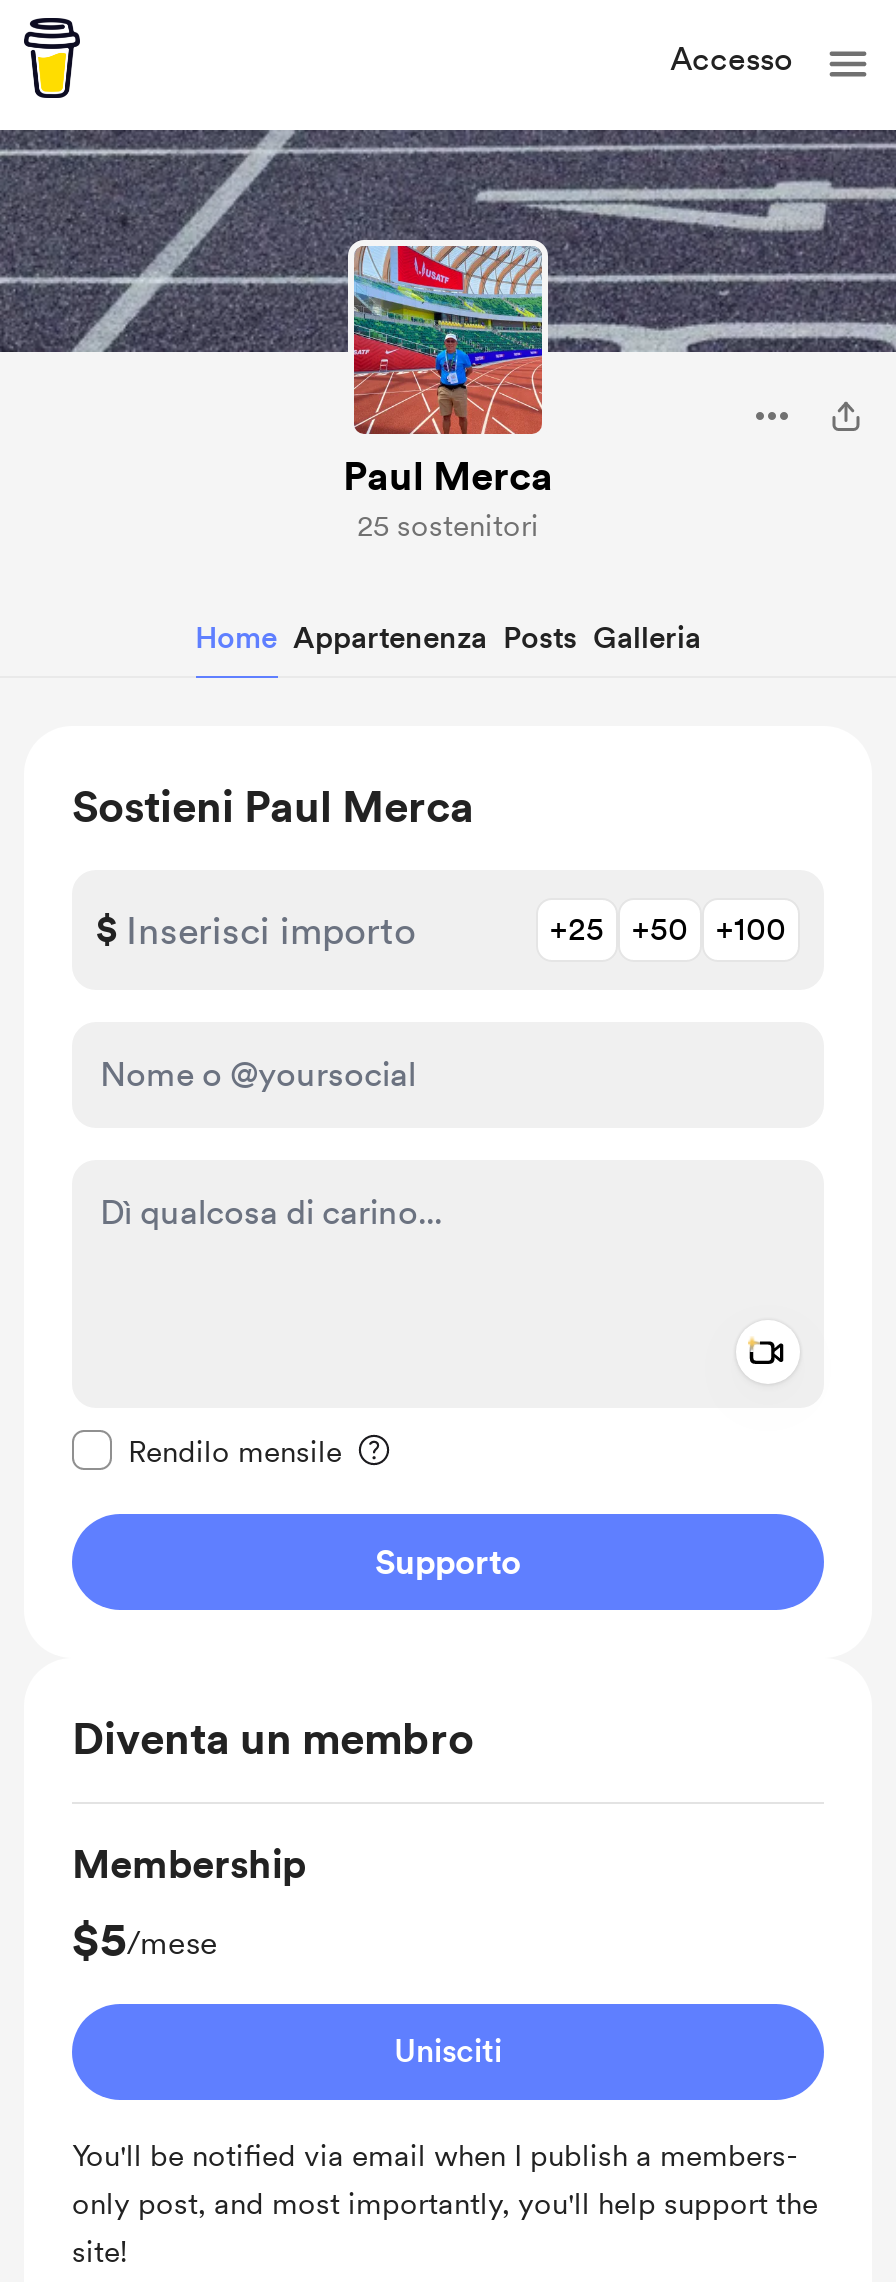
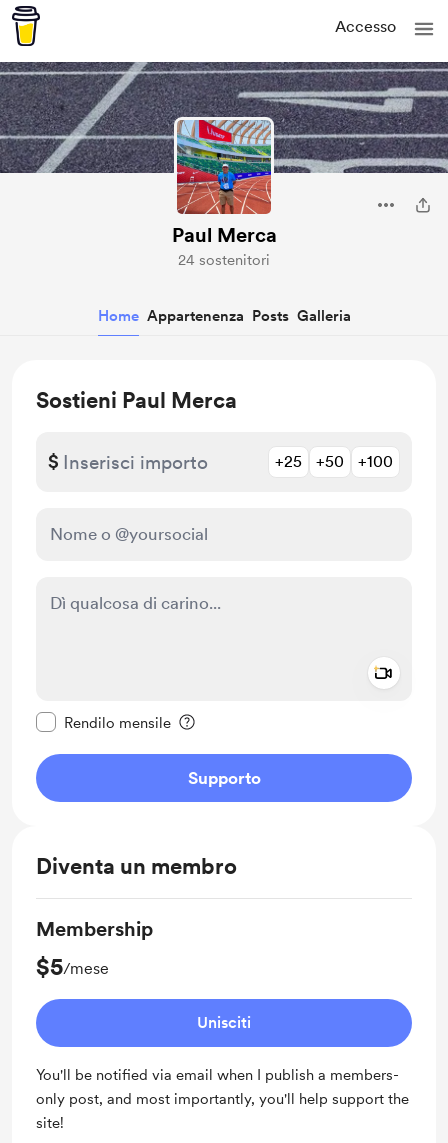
- 25 sostenitori
+ 24 sostenitori
